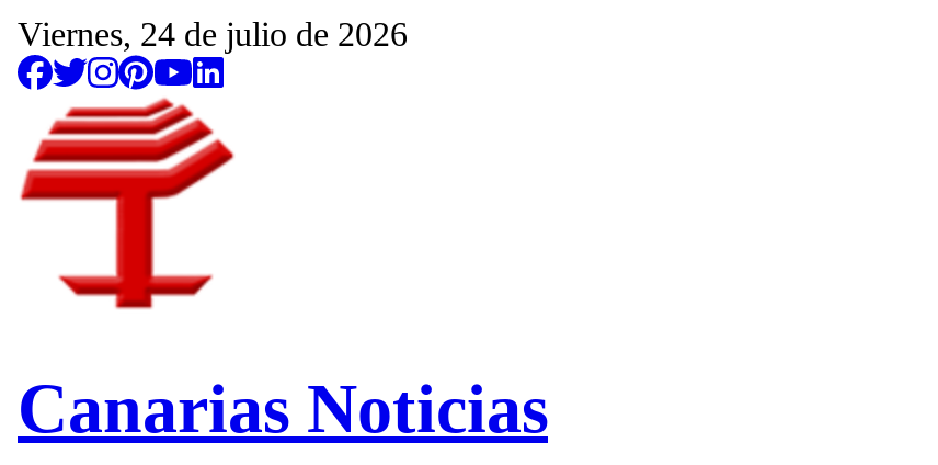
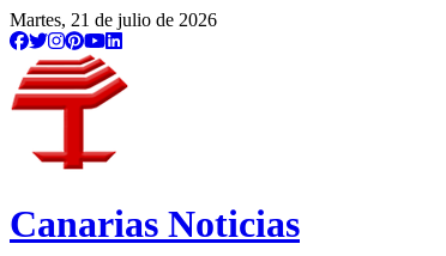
- Viernes, 24 de julio de 2026
+ Martes, 21 de julio de 2026
